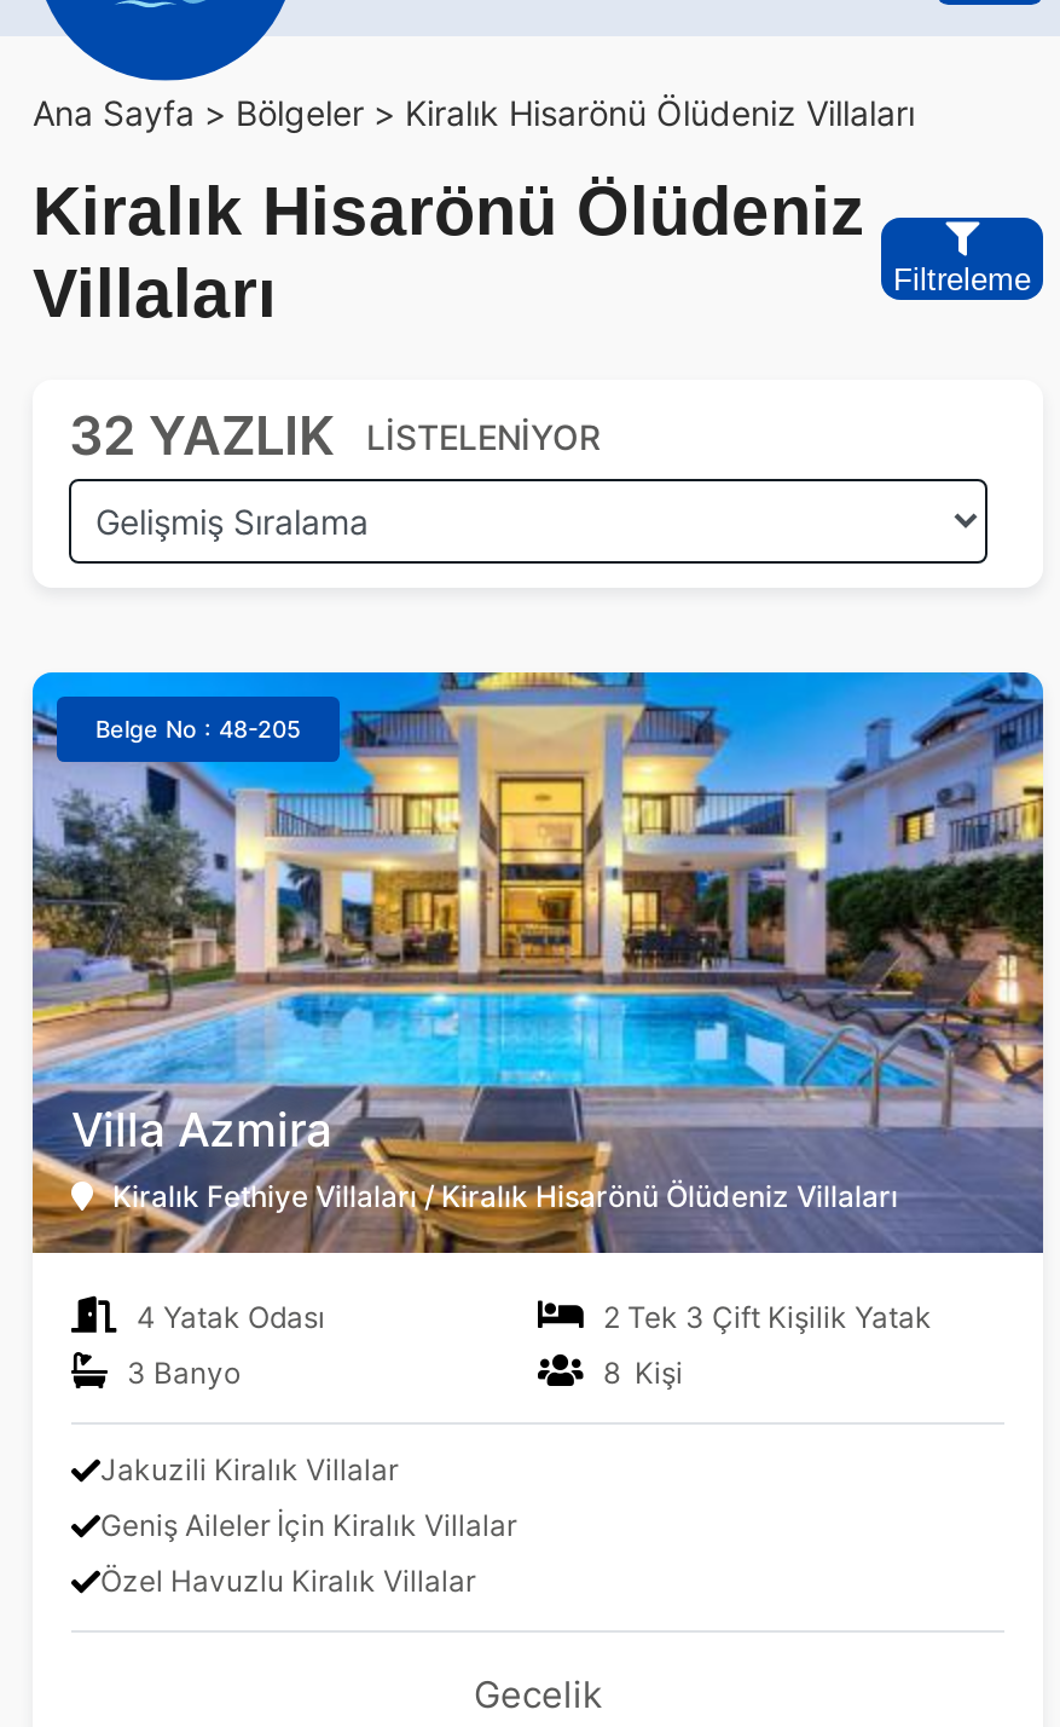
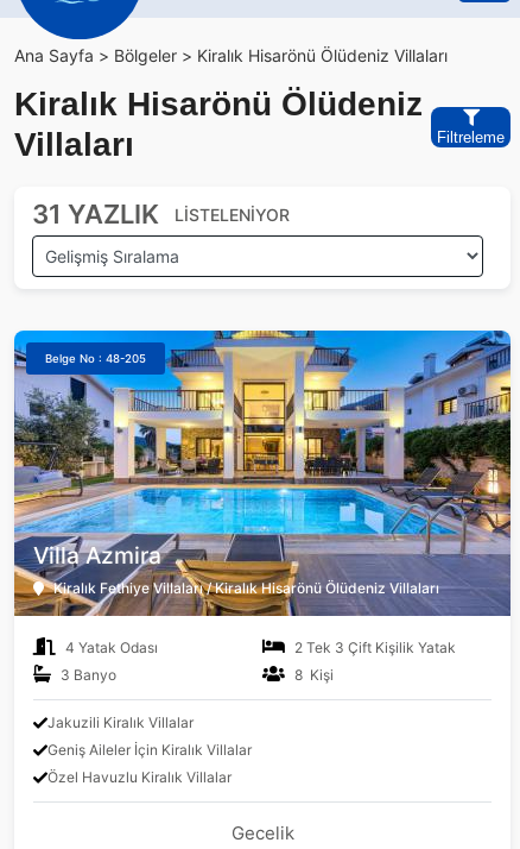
- 32 YAZLIK LİSTELENİYOR
+ 31 YAZLIK LİSTELENİYOR
